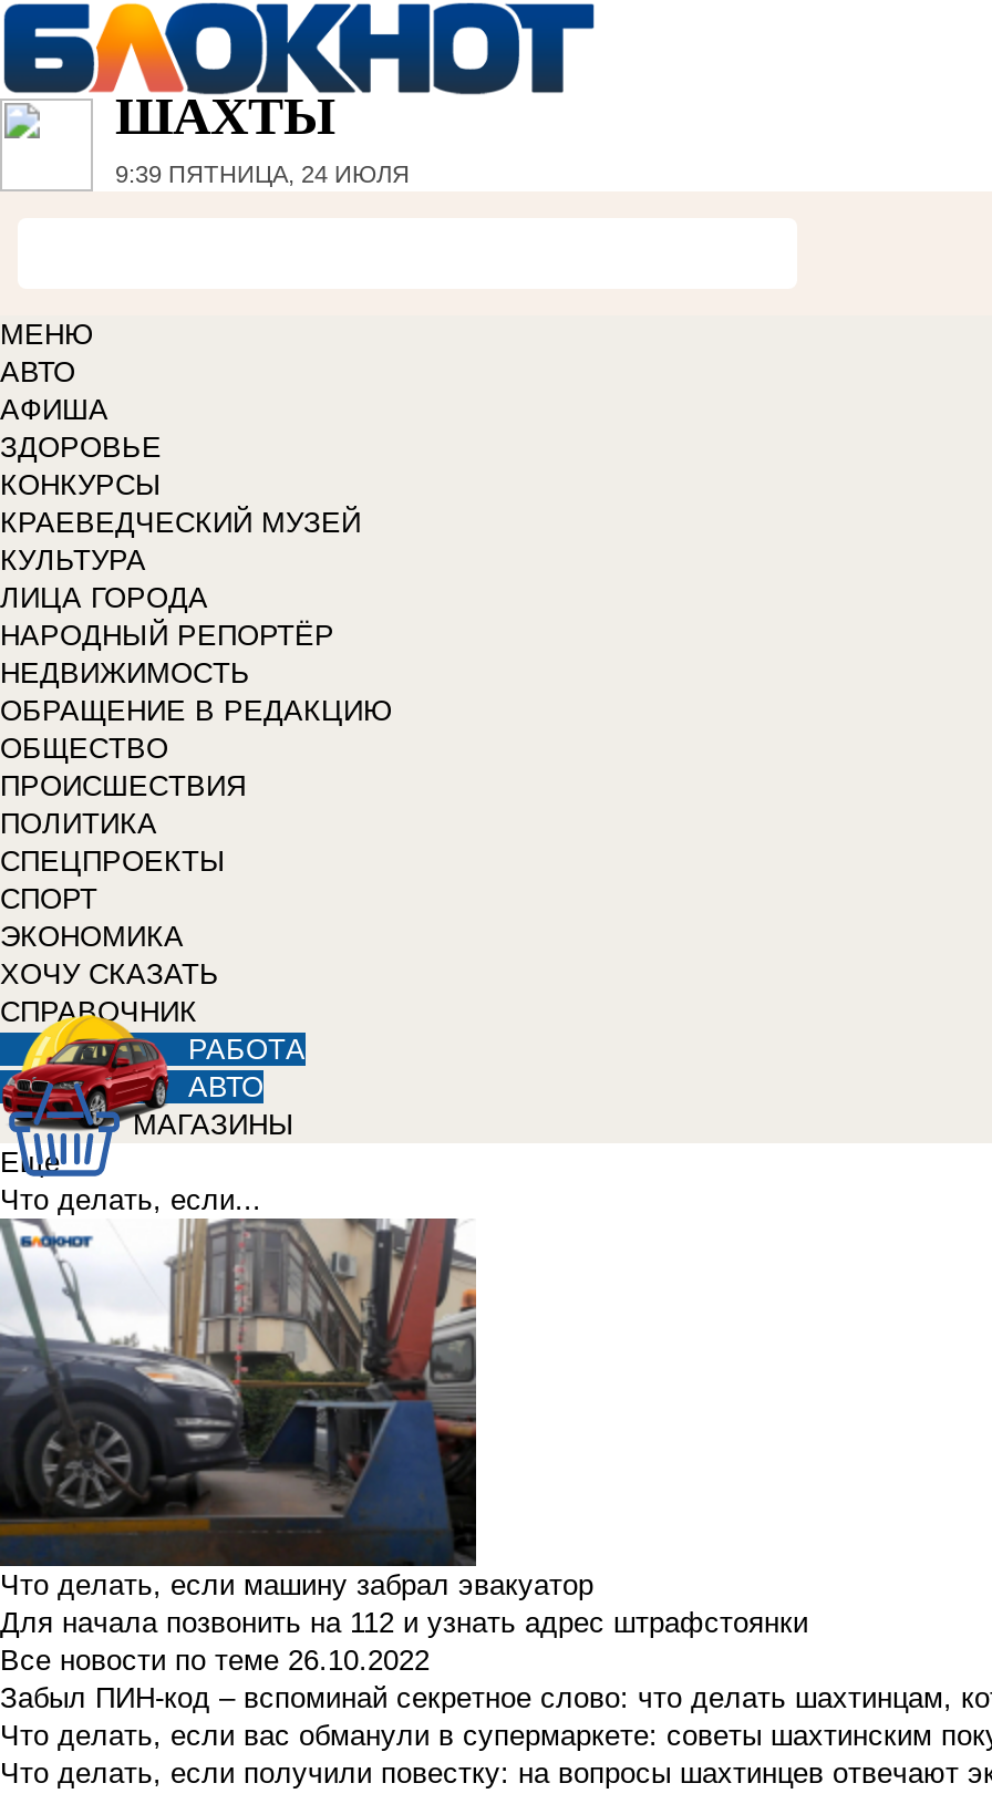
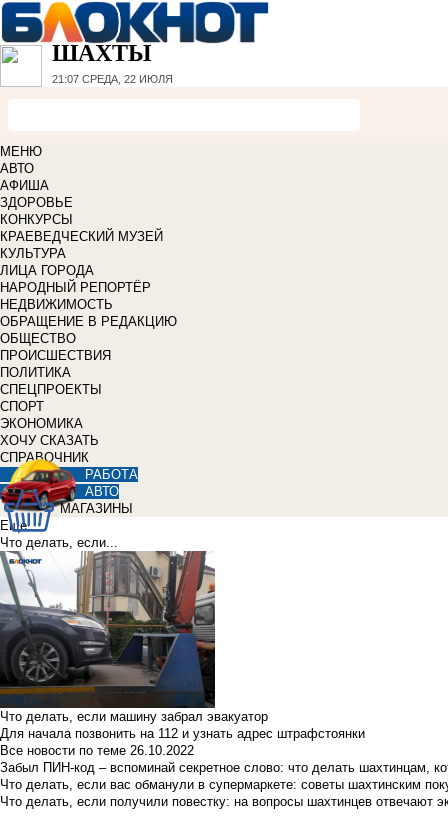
- 9:39 ПЯТНИЦА, 24 ИЮЛЯ
+ 21:07 СРЕДА, 22 ИЮЛЯ
